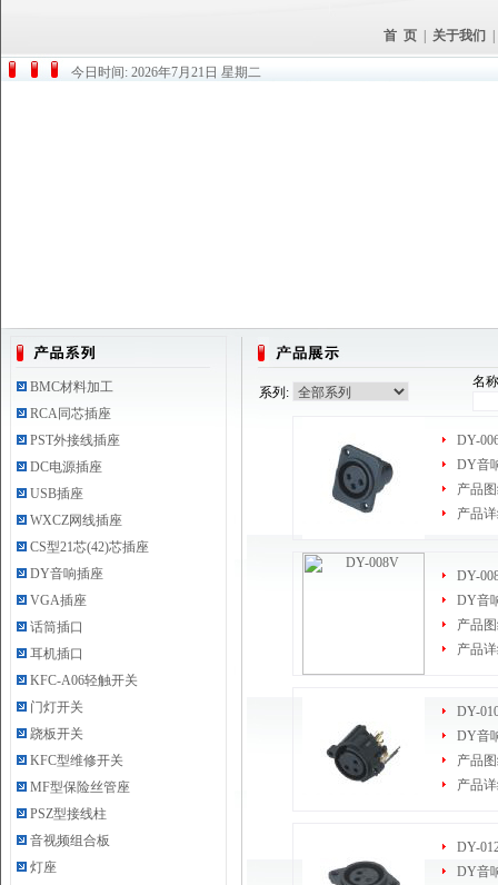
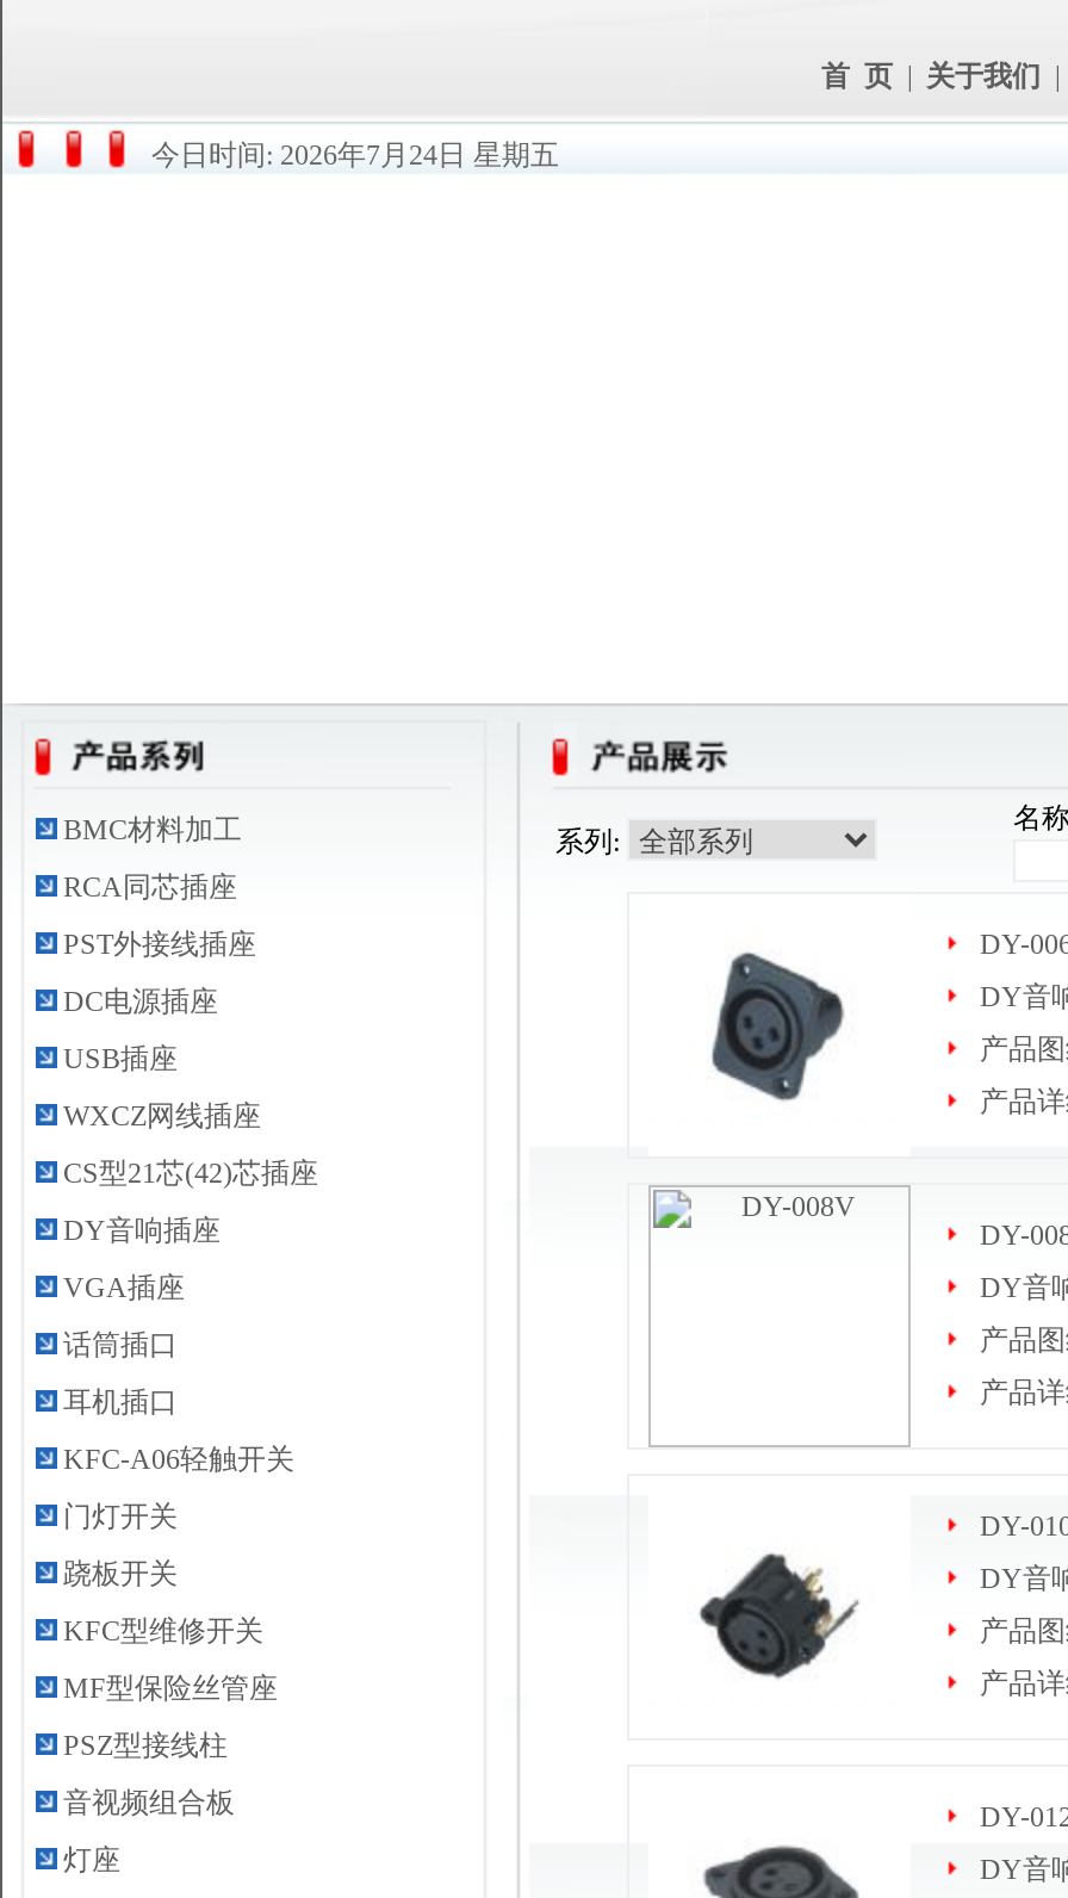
- 今日时间: 2026年7月21日 星期二
+ 今日时间: 2026年7月24日 星期五
